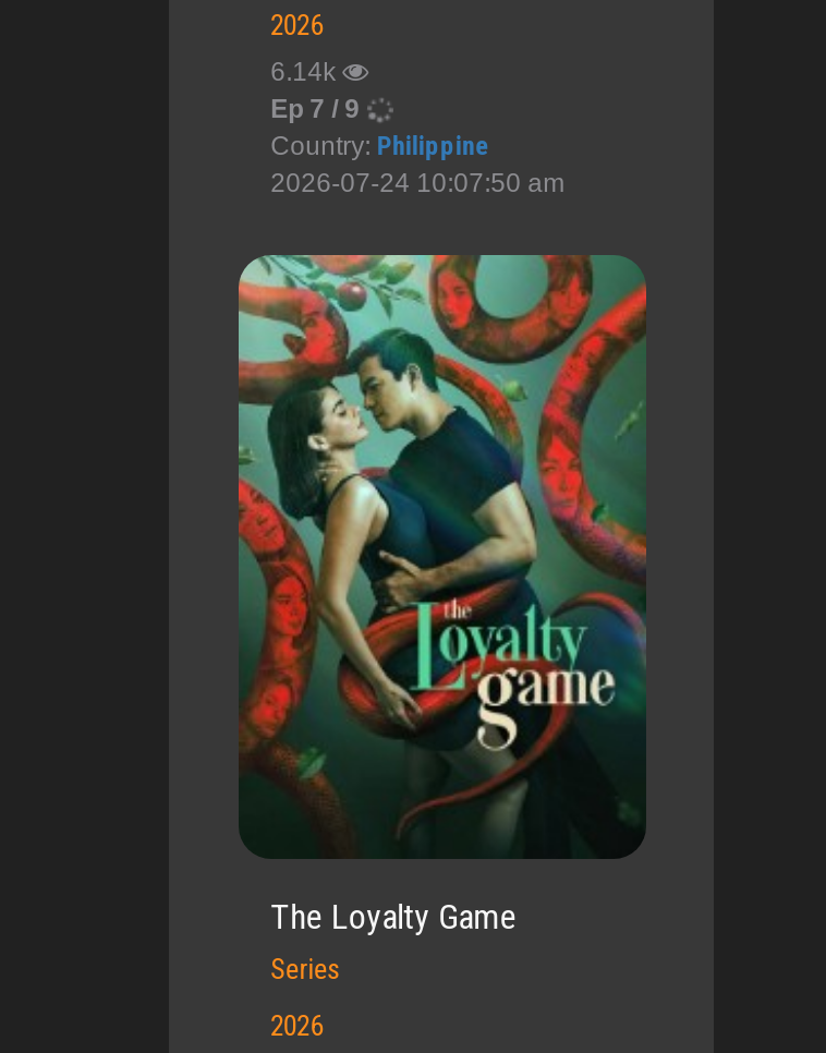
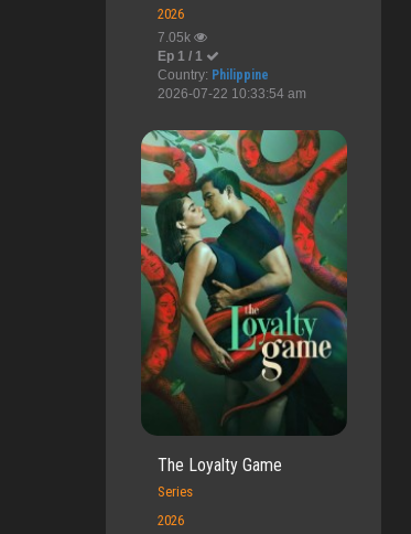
- 6.14k
- Ep 7 / 9
+ 7.05k
+ Ep 1 / 1

- 2026-07-24 10:07:50 am
+ 2026-07-22 10:33:54 am
